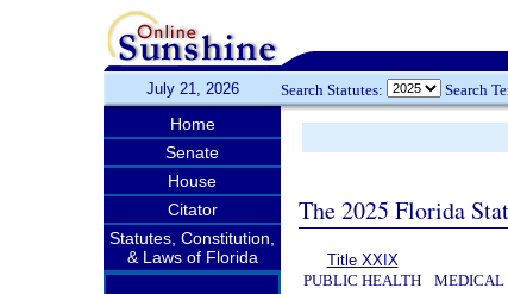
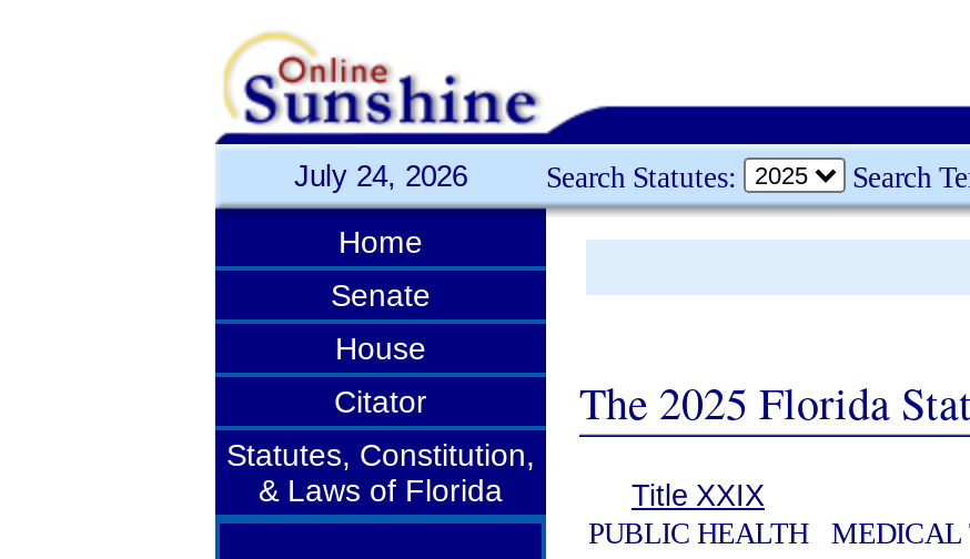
- July 21, 2026
+ July 24, 2026
